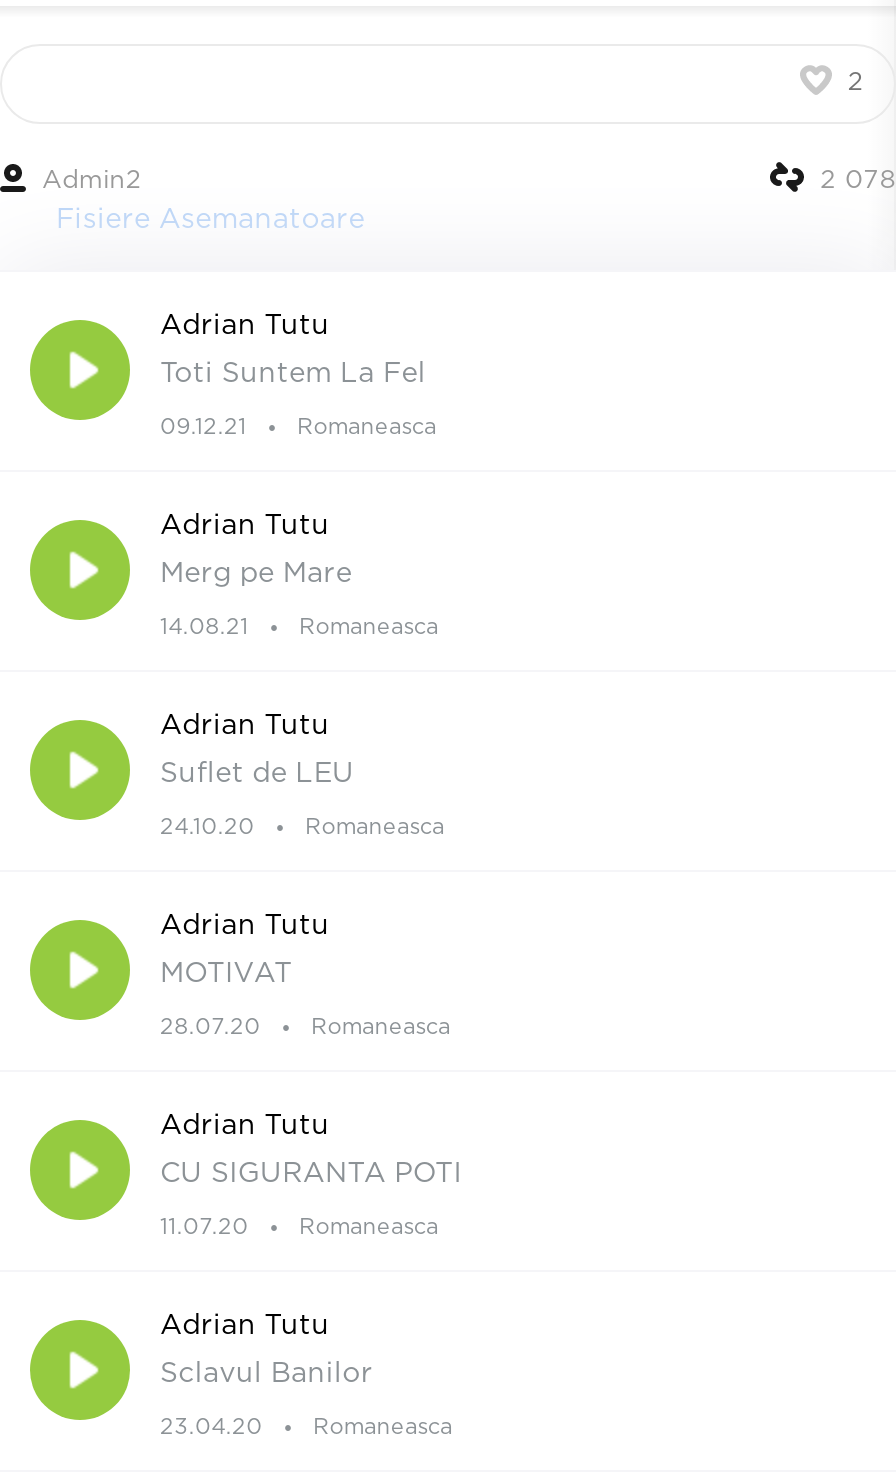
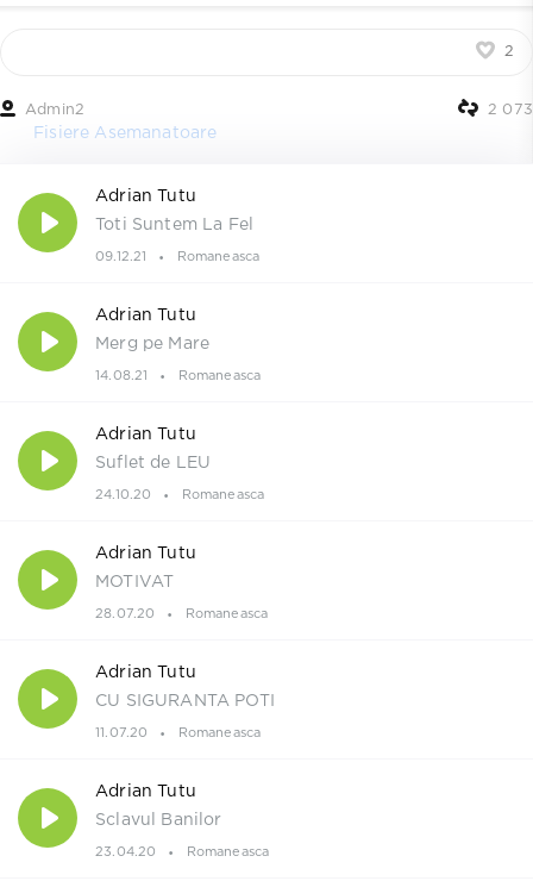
- 2 078
+ 2 073
